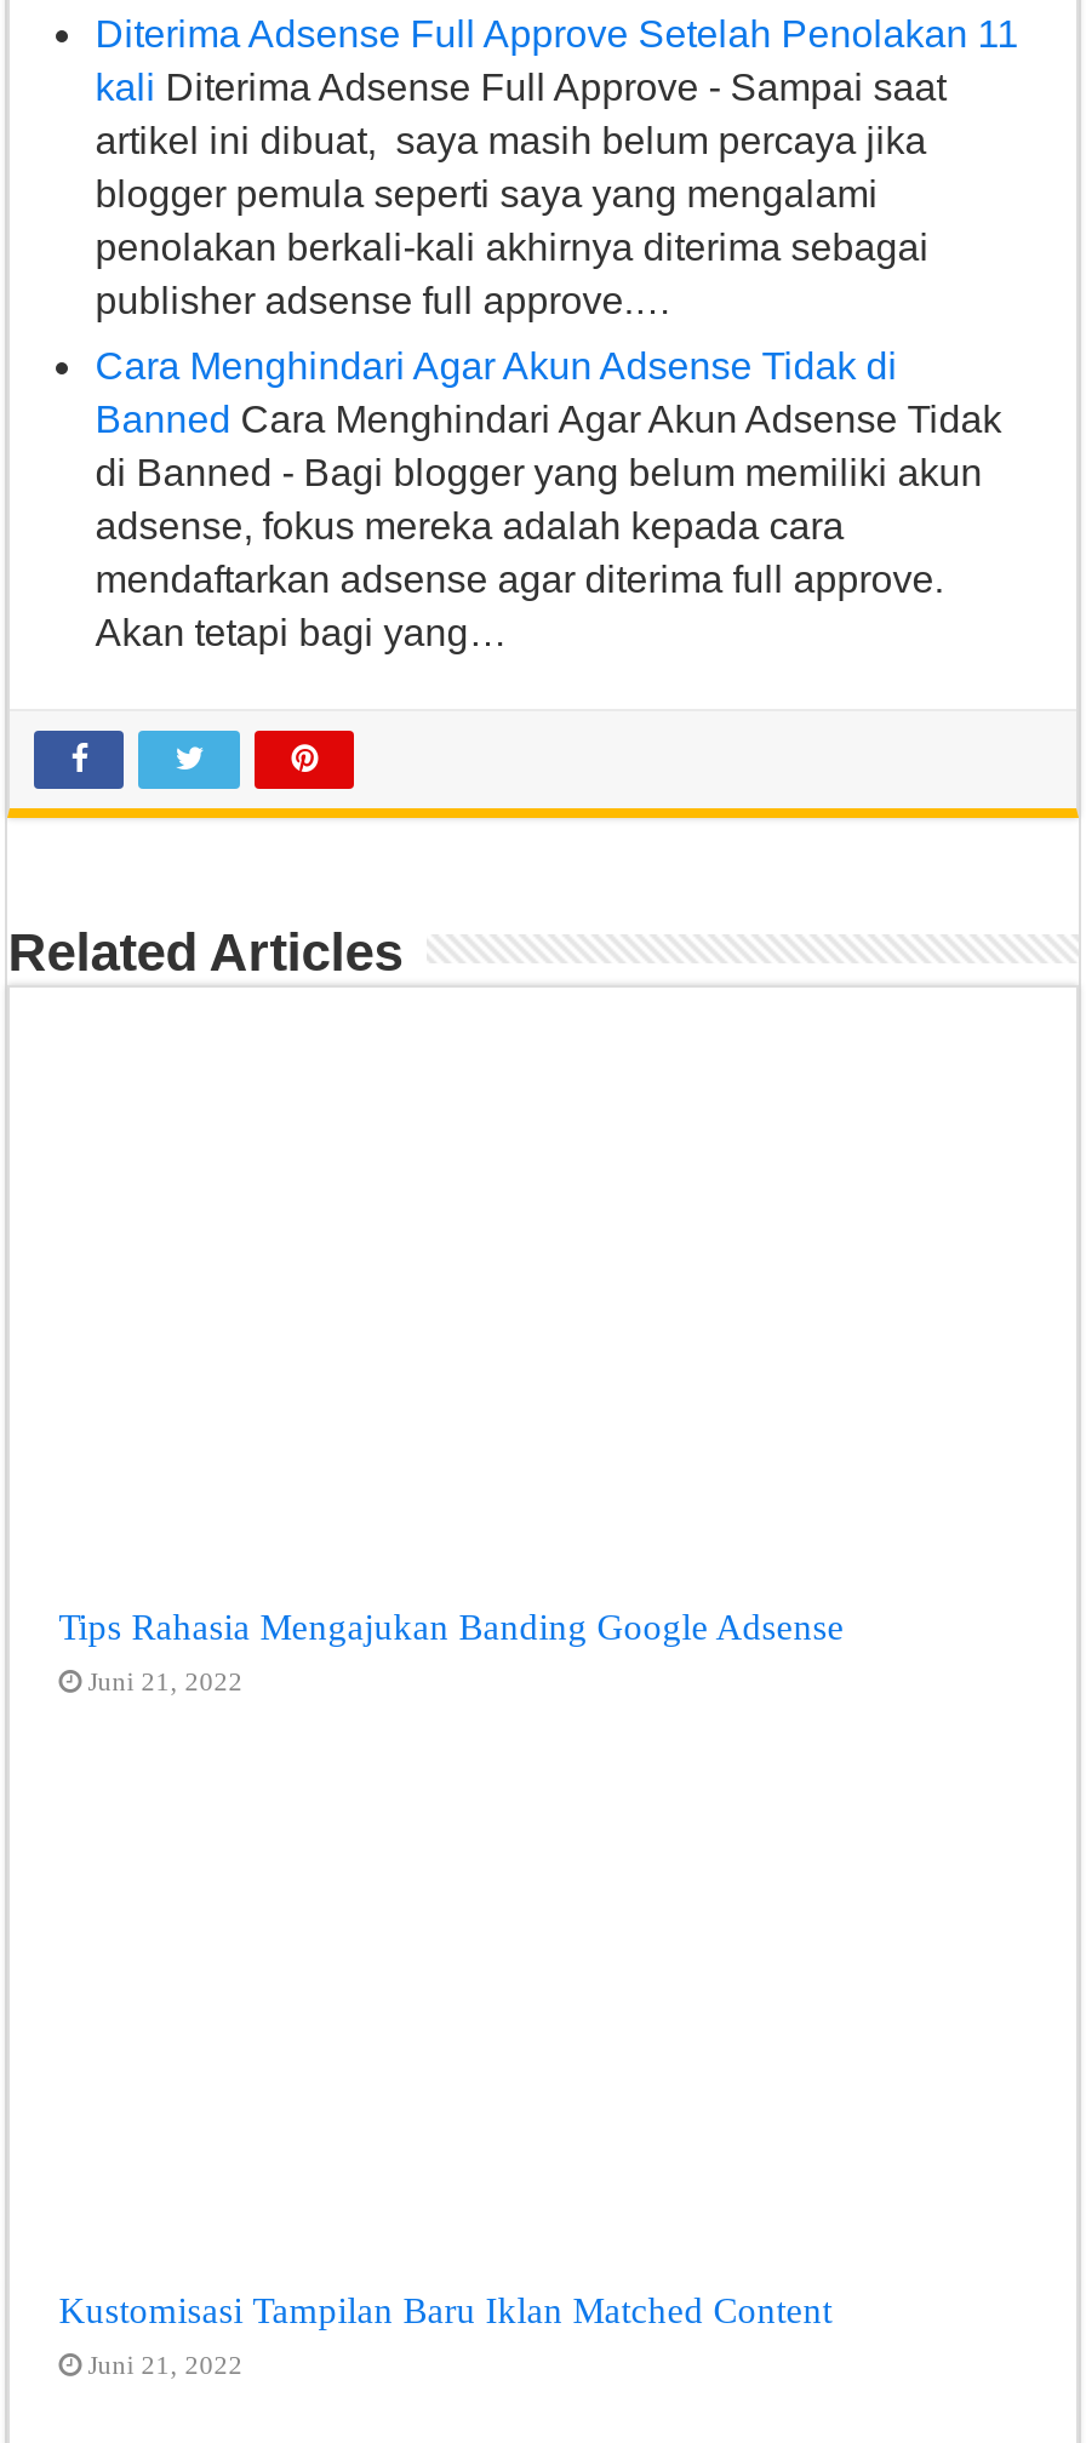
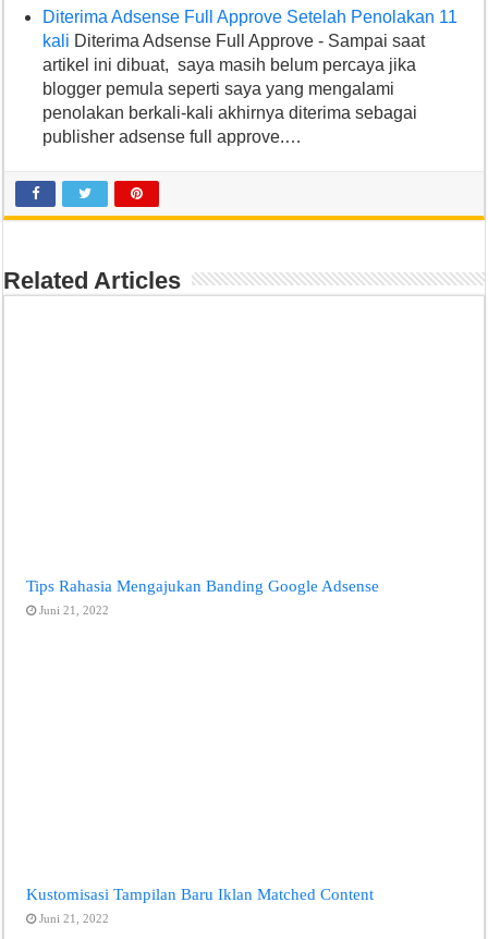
- Cara Menghindari Agar Akun Adsense Tidak di
- Banned Cara Menghindari Agar Akun Adsense Tidak
- di Banned - Bagi blogger yang belum memiliki akun
- adsense, fokus mereka adalah kepada cara
- mendaftarkan adsense agar diterima full approve.
- Akan tetapi bagi yang…
